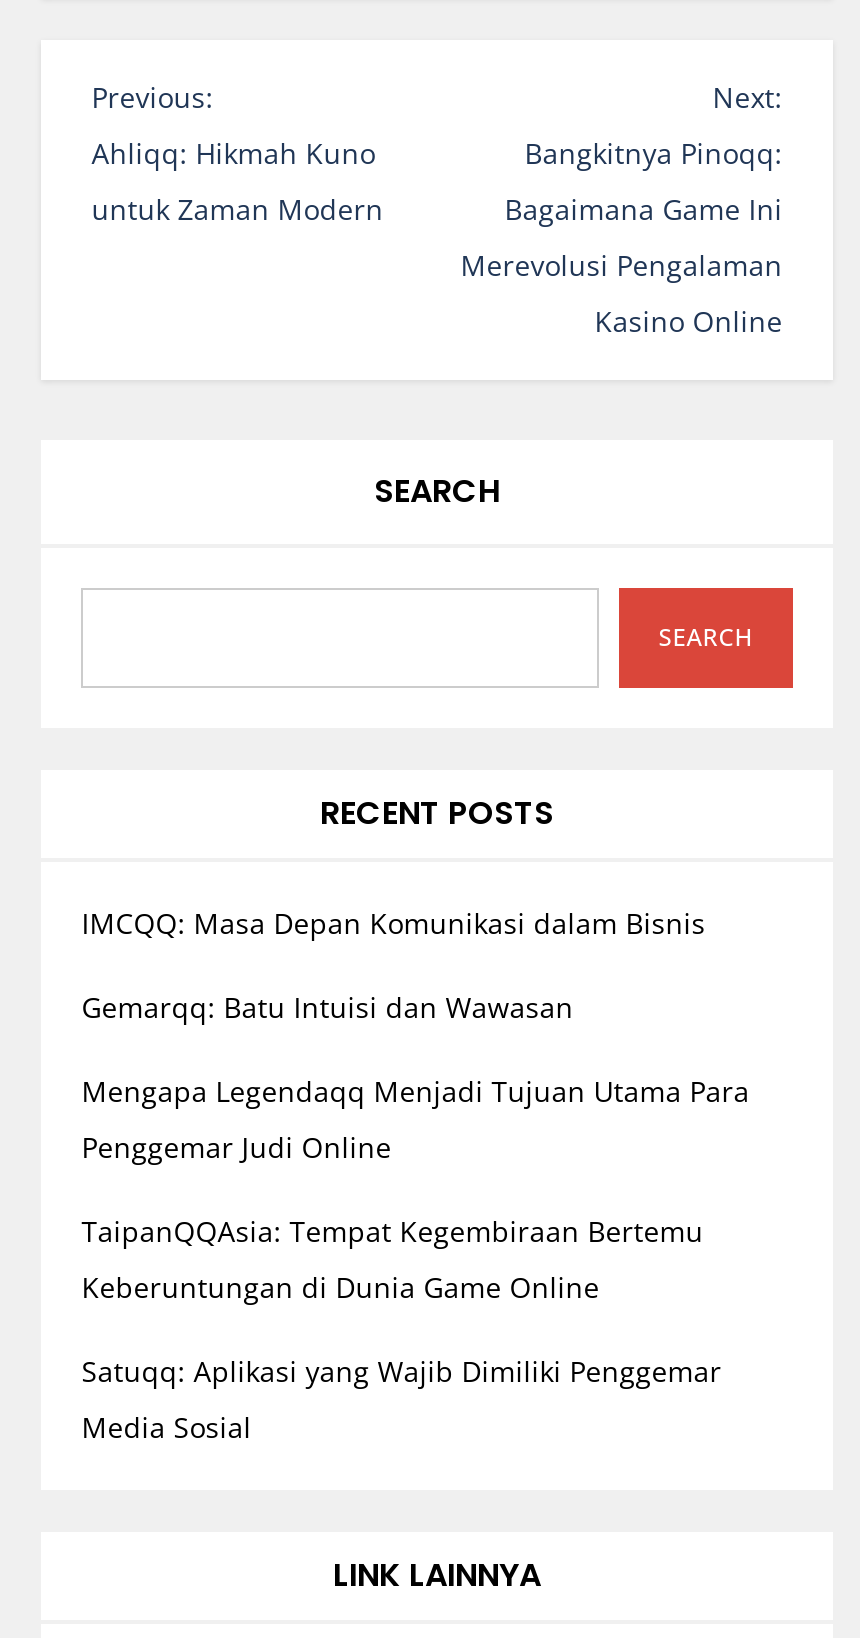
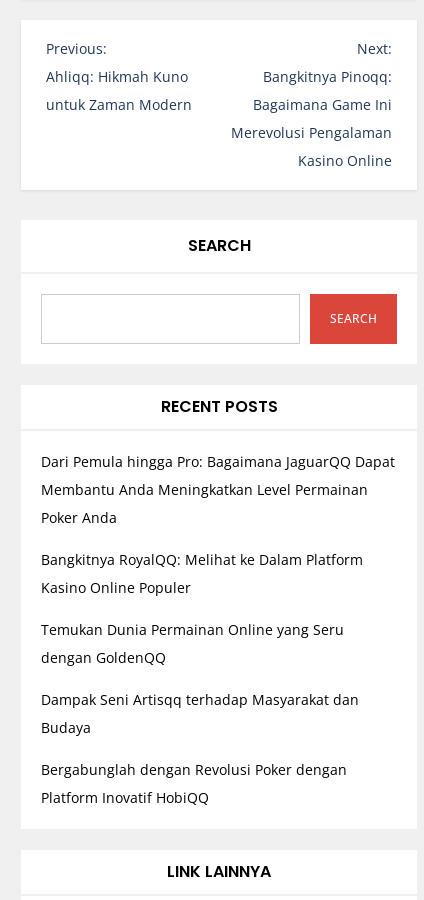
- IMCQQ: Masa Depan Komunikasi dalam Bisnis
- Gemarqq: Batu Intuisi dan Wawasan
- Mengapa Legendaqq Menjadi Tujuan Utama Para
- Penggemar Judi Online
- TaipanQQAsia: Tempat Kegembiraan Bertemu
- Keberuntungan di Dunia Game Online
- Satuqq: Aplikasi yang Wajib Dimiliki Penggemar
- Media Sosial
+ Dari Pemula hingga Pro: Bagaimana JaguarQQ Dapat
+ Membantu Anda Meningkatkan Level Permainan
+ Poker Anda
+ Bangkitnya RoyalQQ: Melihat ke Dalam Platform
+ Kasino Online Populer
+ Temukan Dunia Permainan Online yang Seru
+ dengan GoldenQQ
+ Dampak Seni Artisqq terhadap Masyarakat dan
+ Budaya
+ Bergabunglah dengan Revolusi Poker dengan
+ Platform Inovatif HobiQQ
